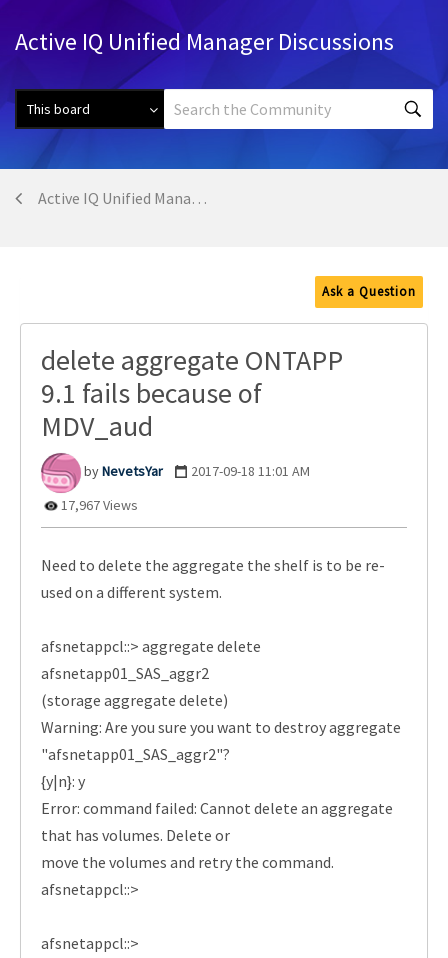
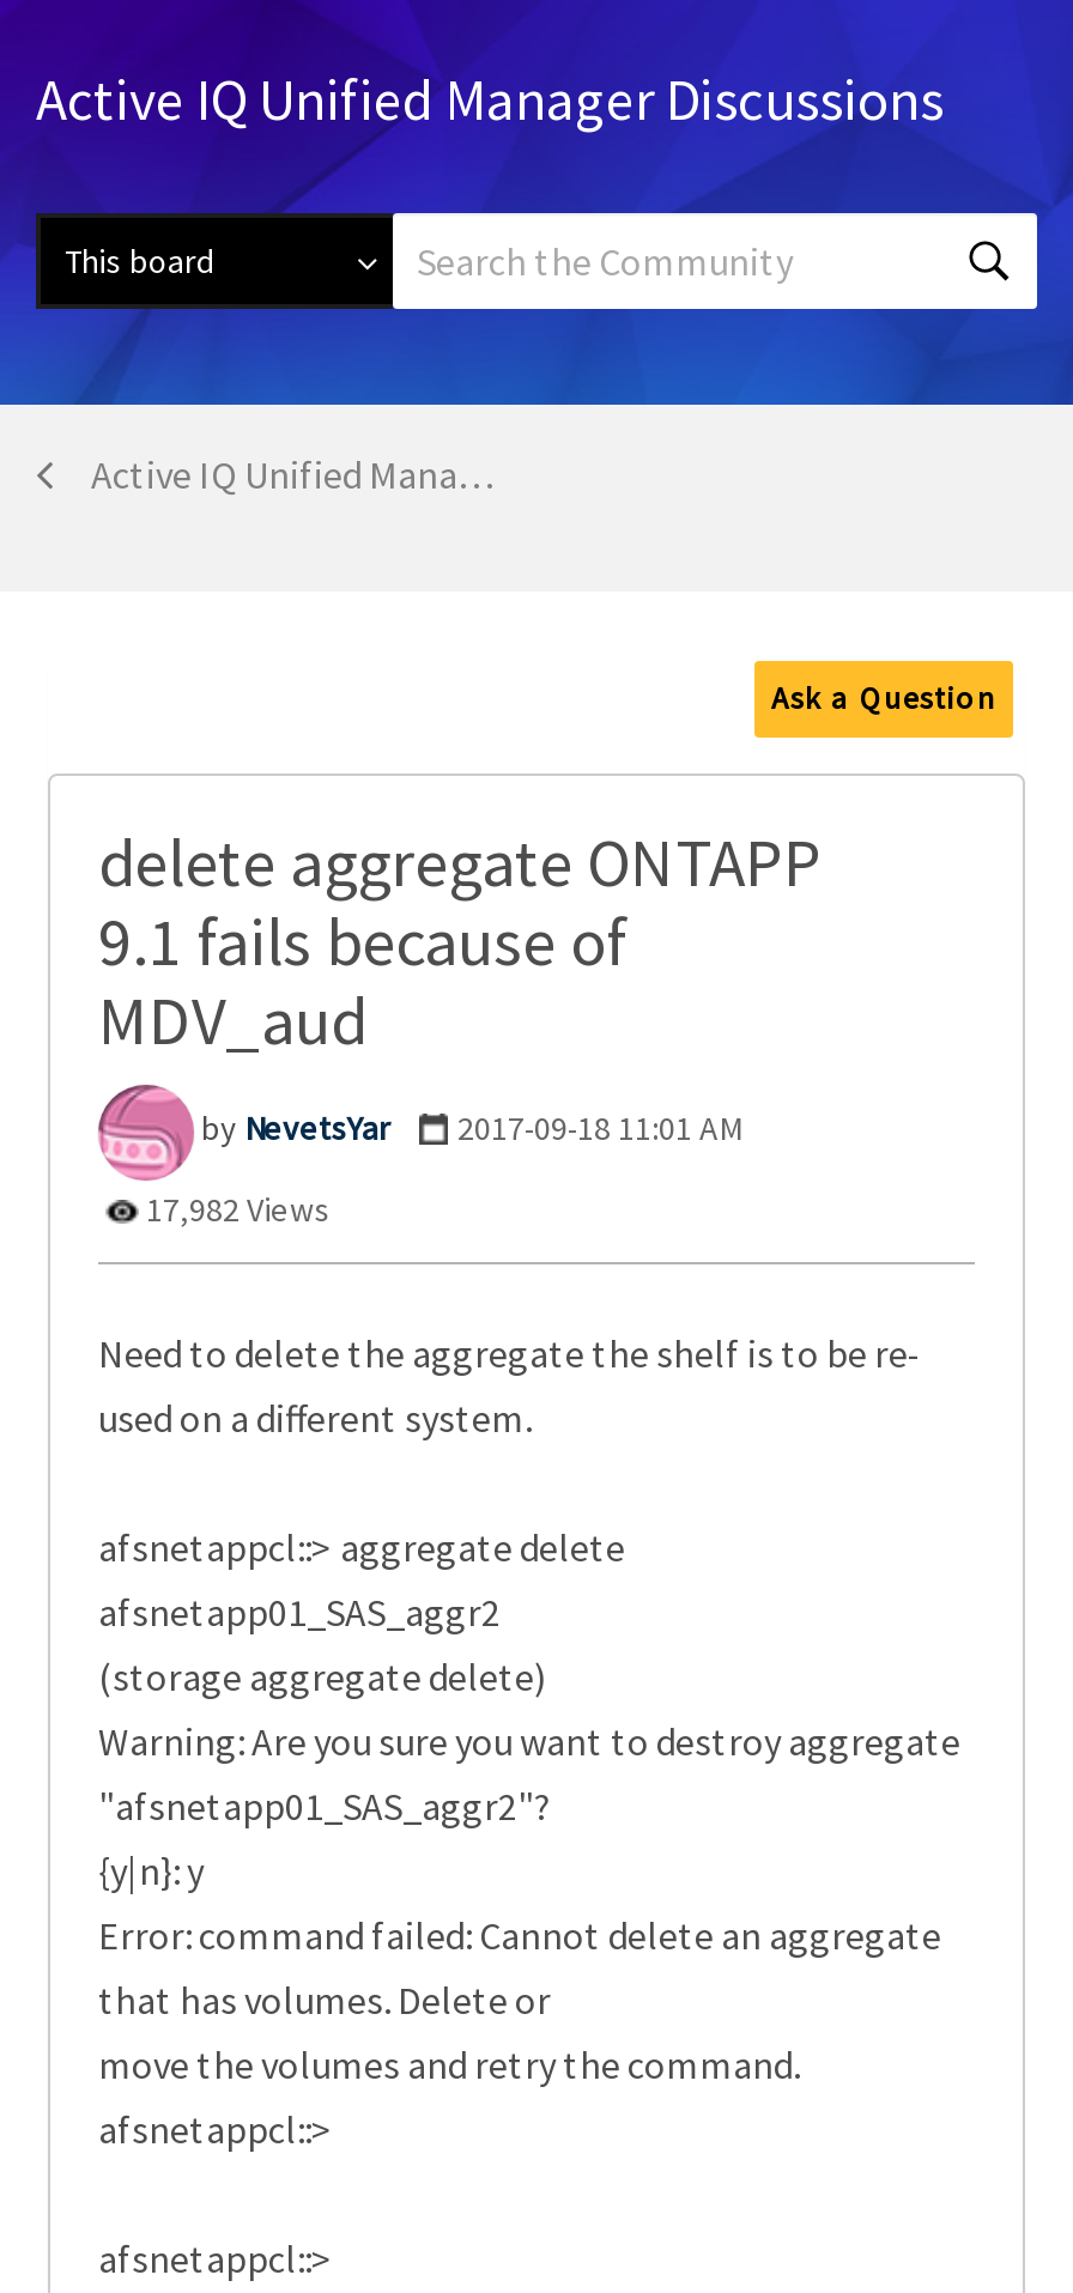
- 17,967 Views
+ 17,982 Views
